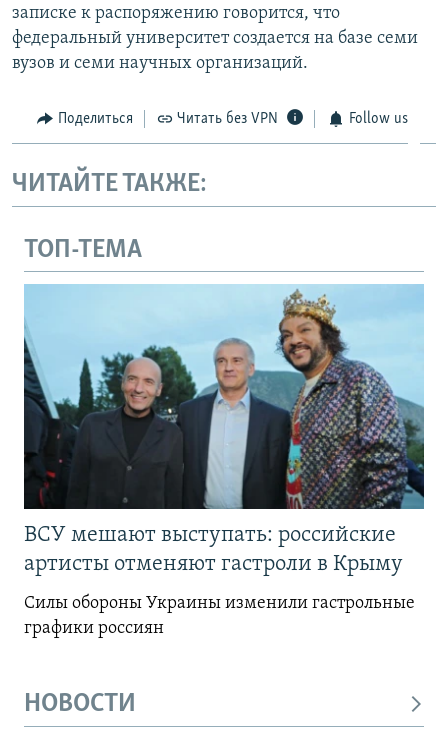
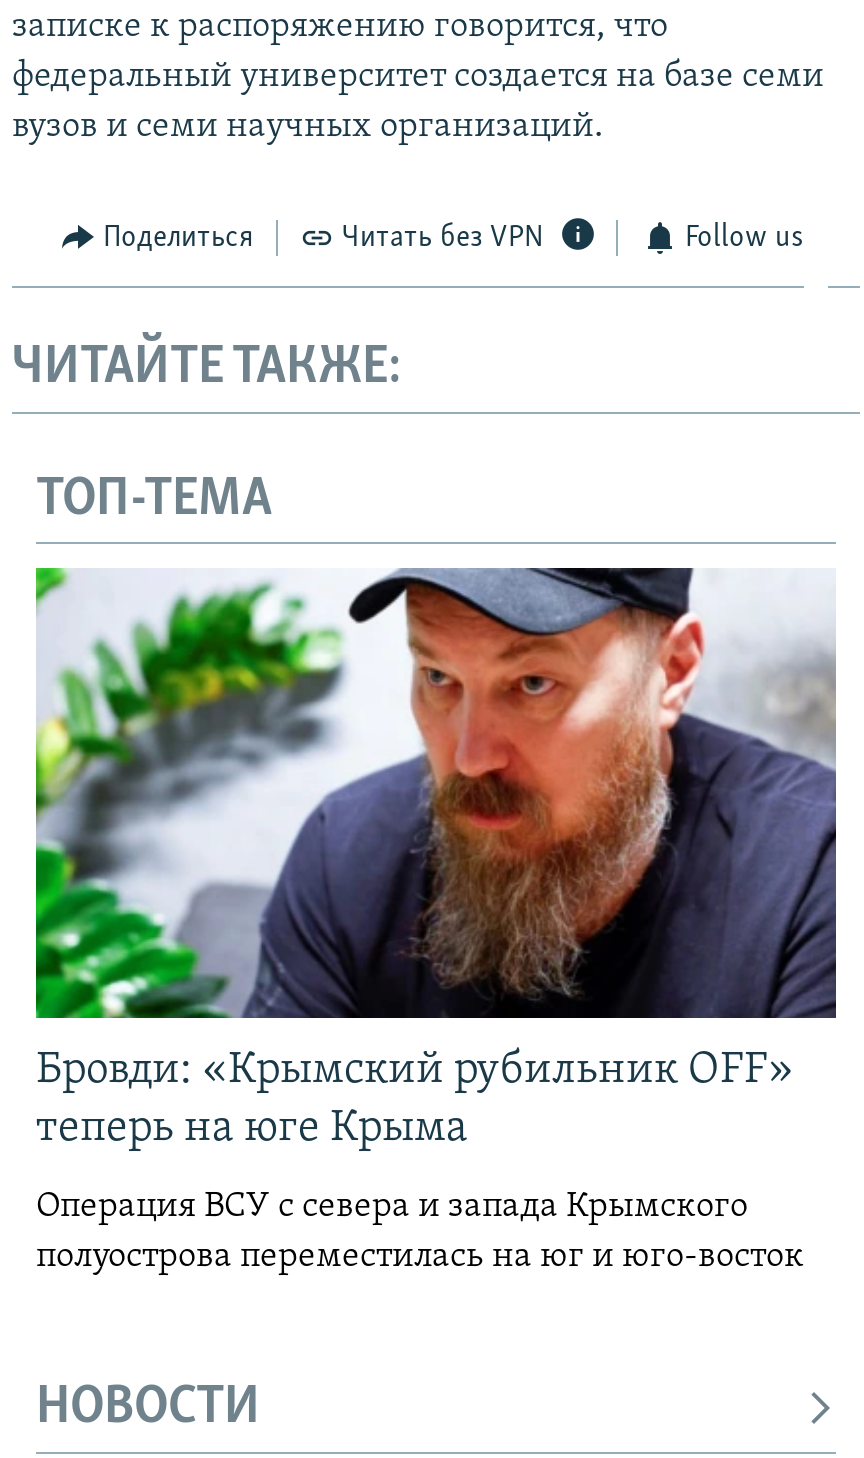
- [image]
- ВСУ мешают выступать: российские
- артисты отменяют гастроли в Крыму
+ [image]
+ Бровди: «Крымский рубильник OFF»
+ теперь на юге Крыма

- Силы обороны Украины изменили гастрольные
- графики россиян
+ Операция ВСУ с севера и запада Крымского
+ полуострова переместилась на юг и юго-восток
